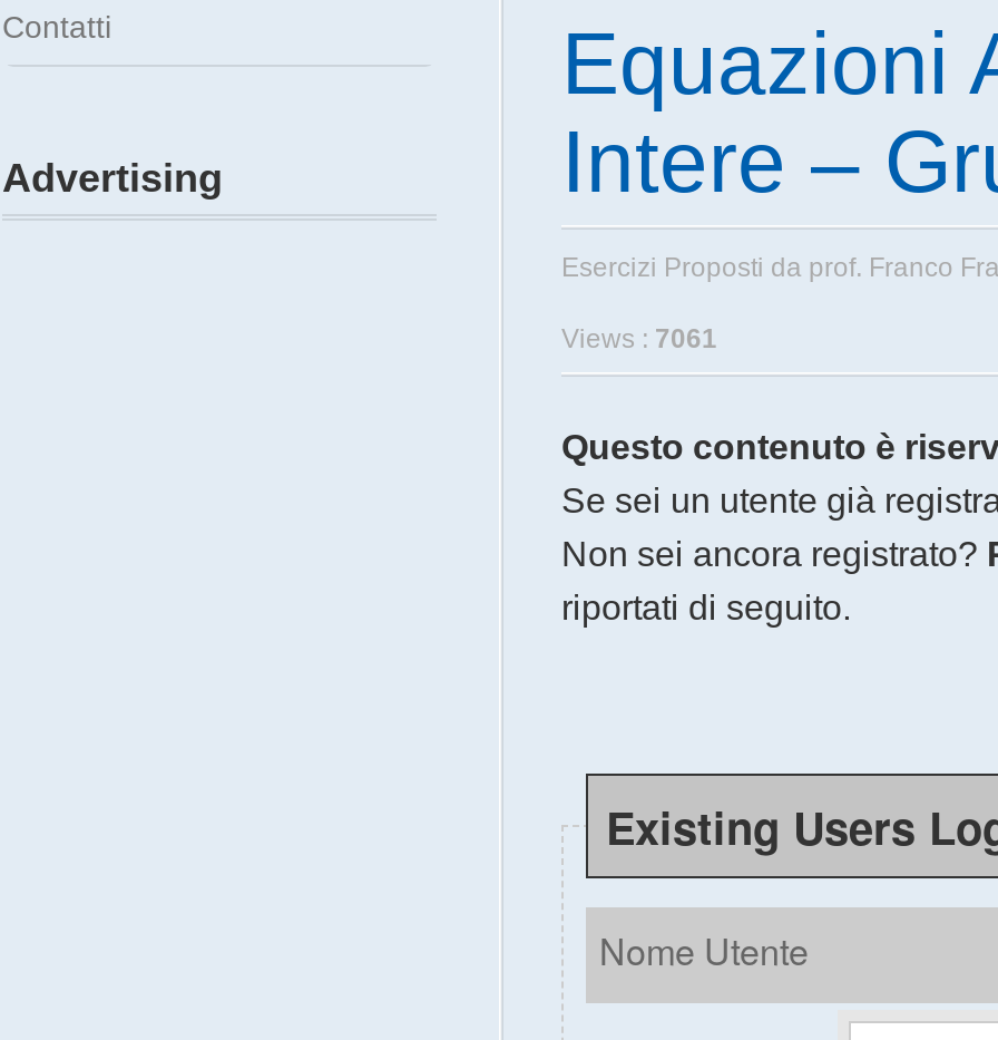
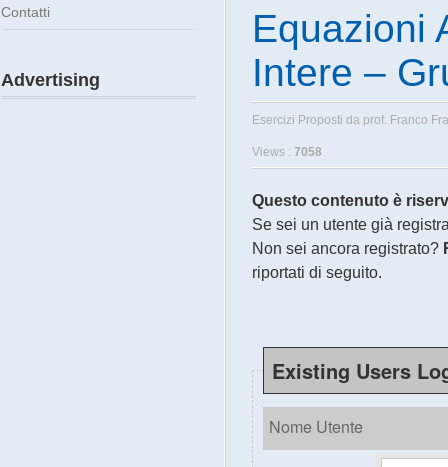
- Views : 7061
+ Views : 7058
